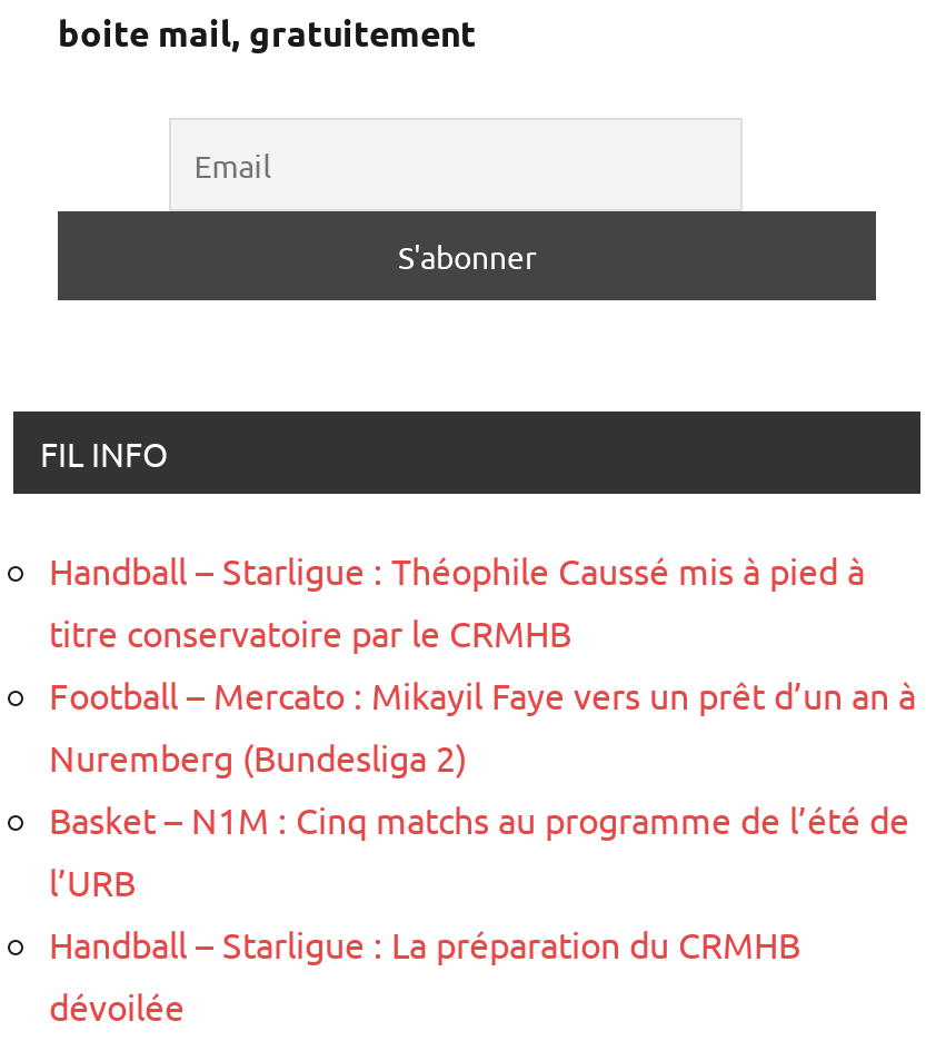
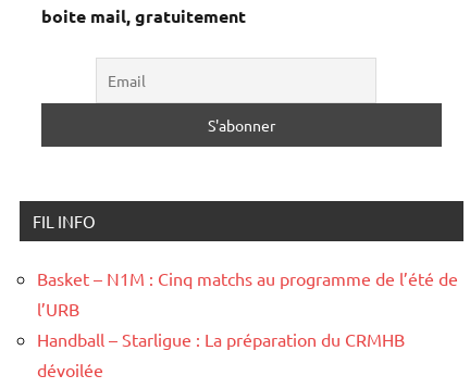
- Handball – Starligue : Théophile Caussé mis à pied à
- titre conservatoire par le CRMHB
- Football – Mercato : Mikayil Faye vers un prêt d’un an à
- Nuremberg (Bundesliga 2)
